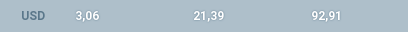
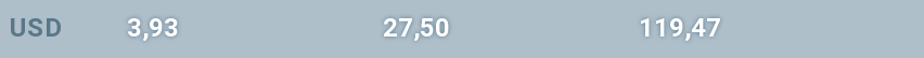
- 3,06
+ 3,93

- 21,39
+ 27,50

- 92,91
+ 119,47
